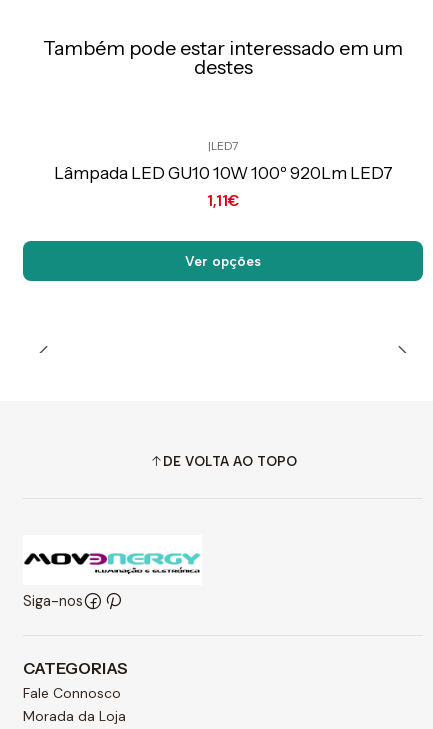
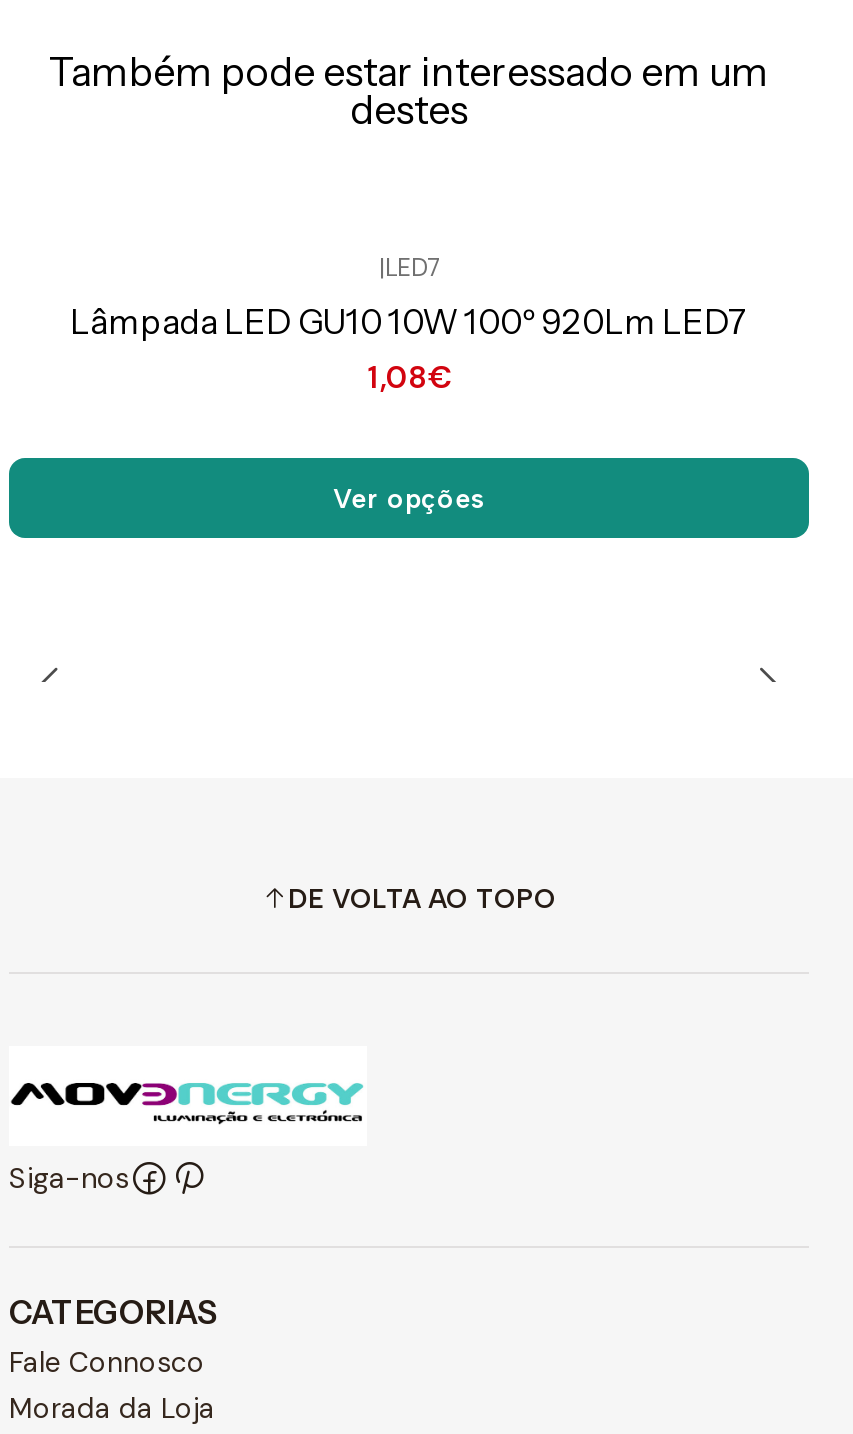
- 1,11€
+ 1,08€
